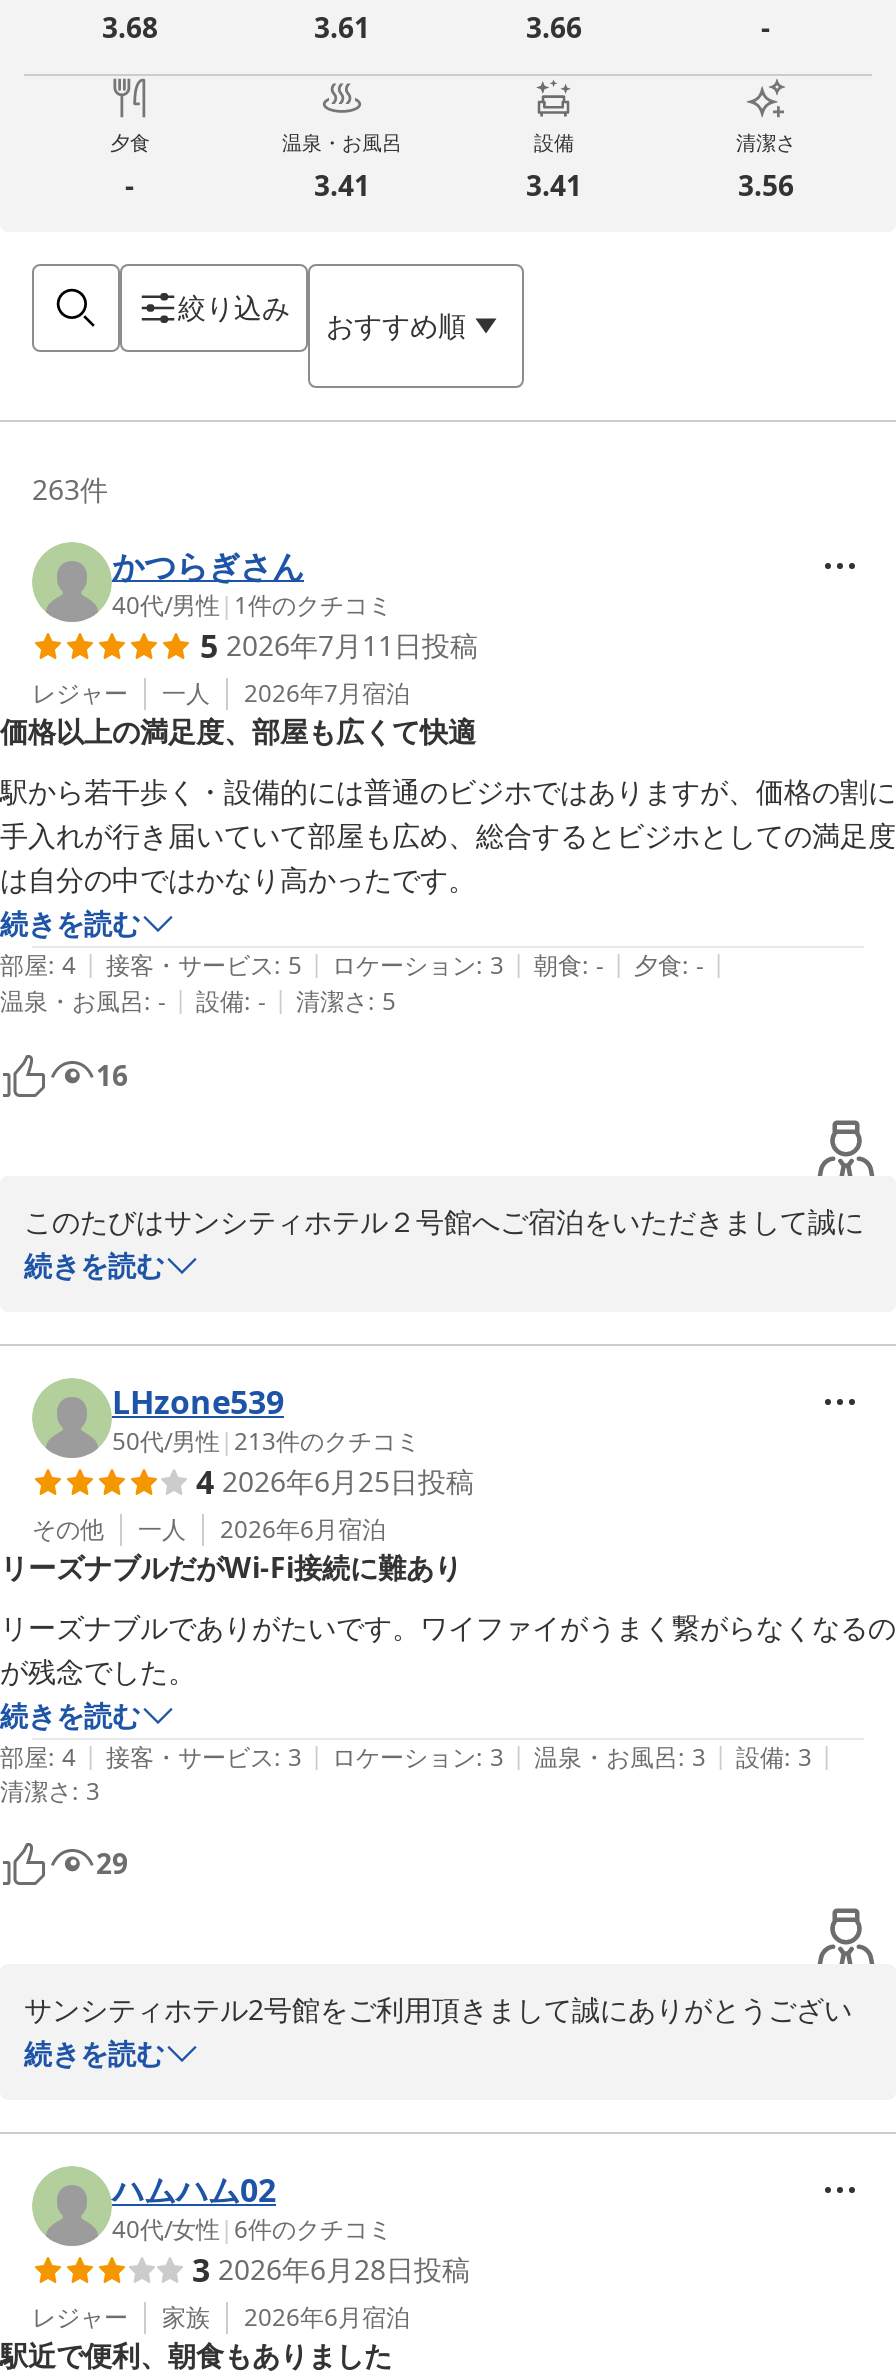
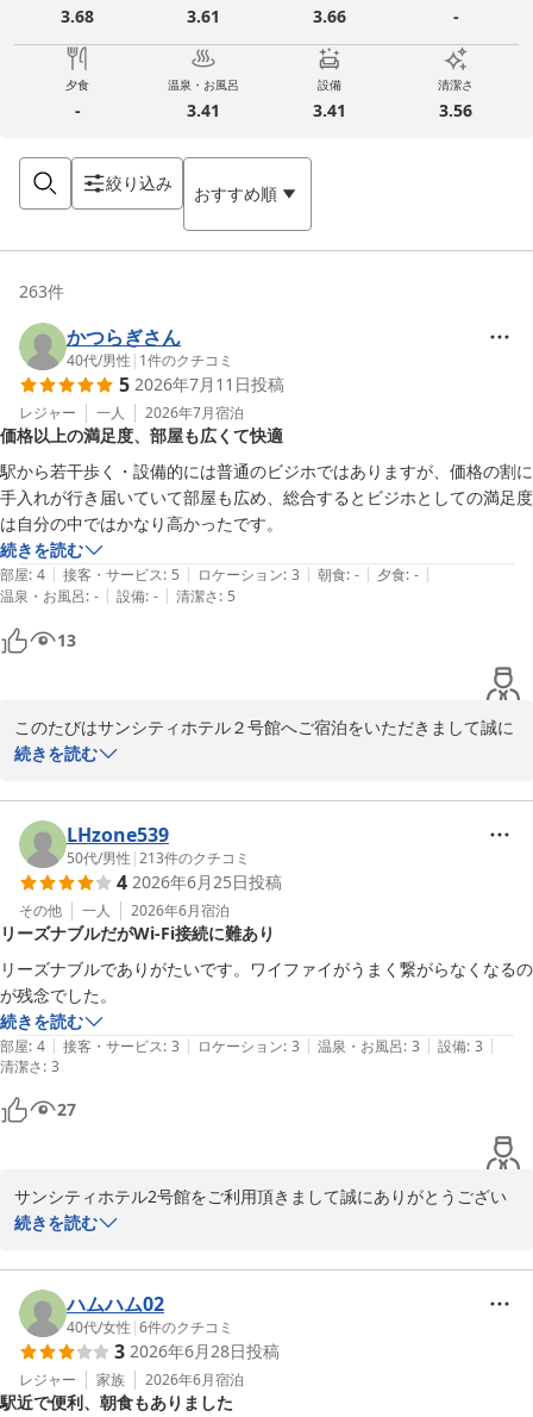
- 16
+ 13

- 29
+ 27
